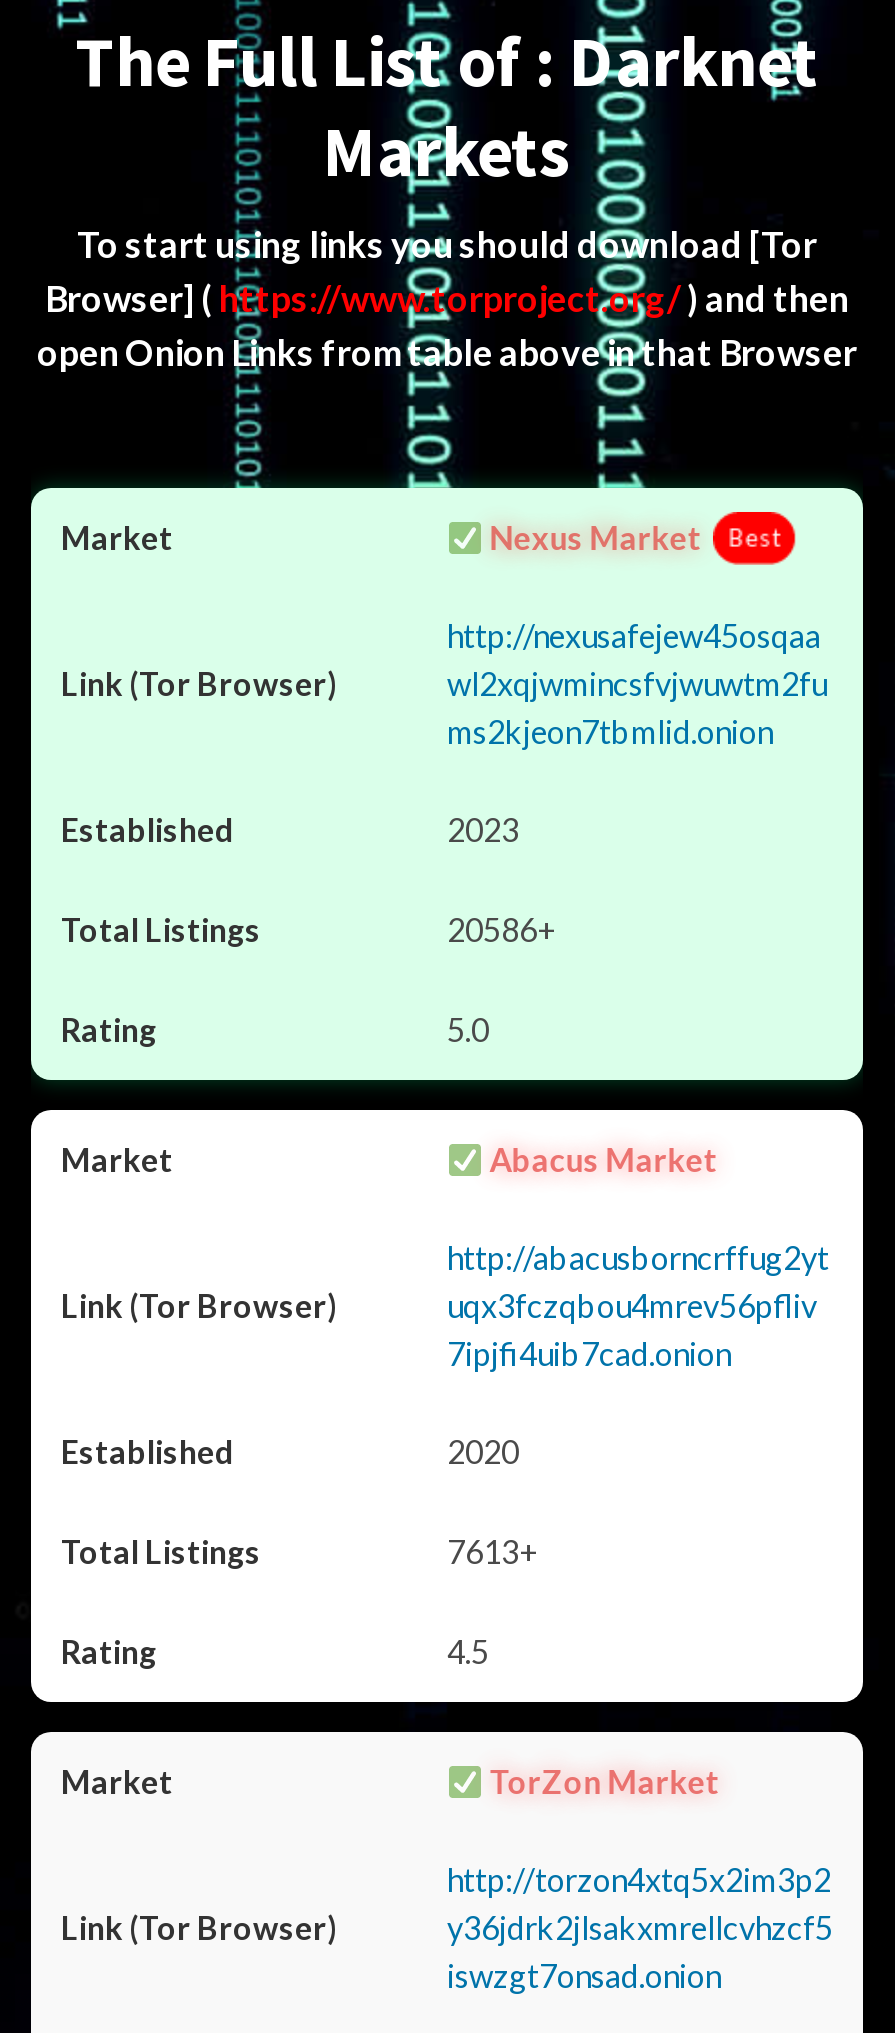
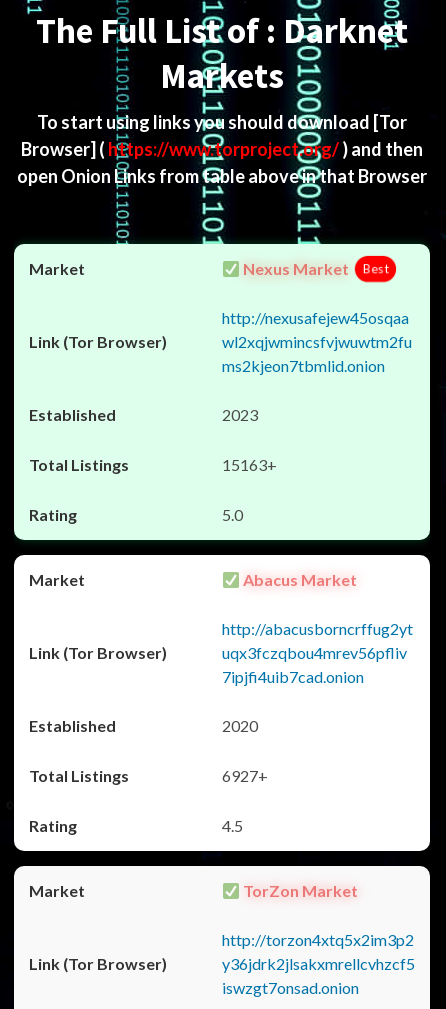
- 20586+
+ 15163+

- 7613+
+ 6927+
